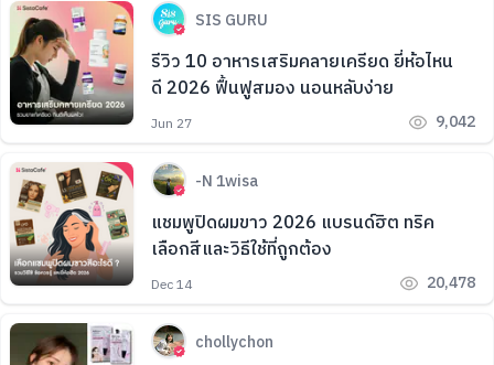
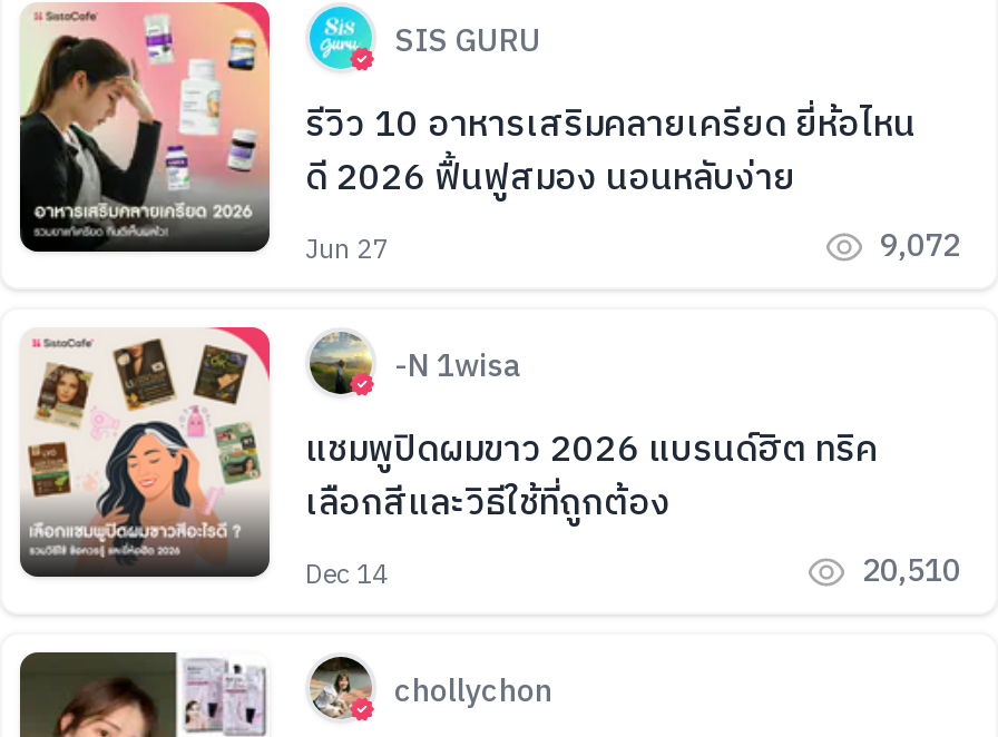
- 9,042
+ 9,072

- 20,478
+ 20,510
